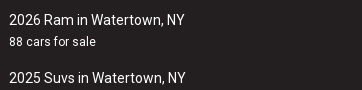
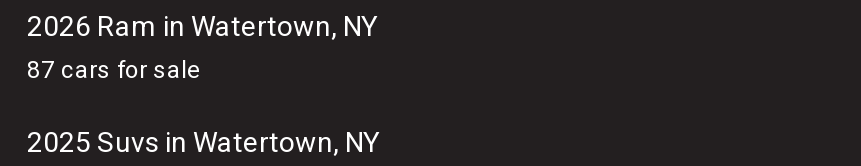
- 88 cars for sale
+ 87 cars for sale
